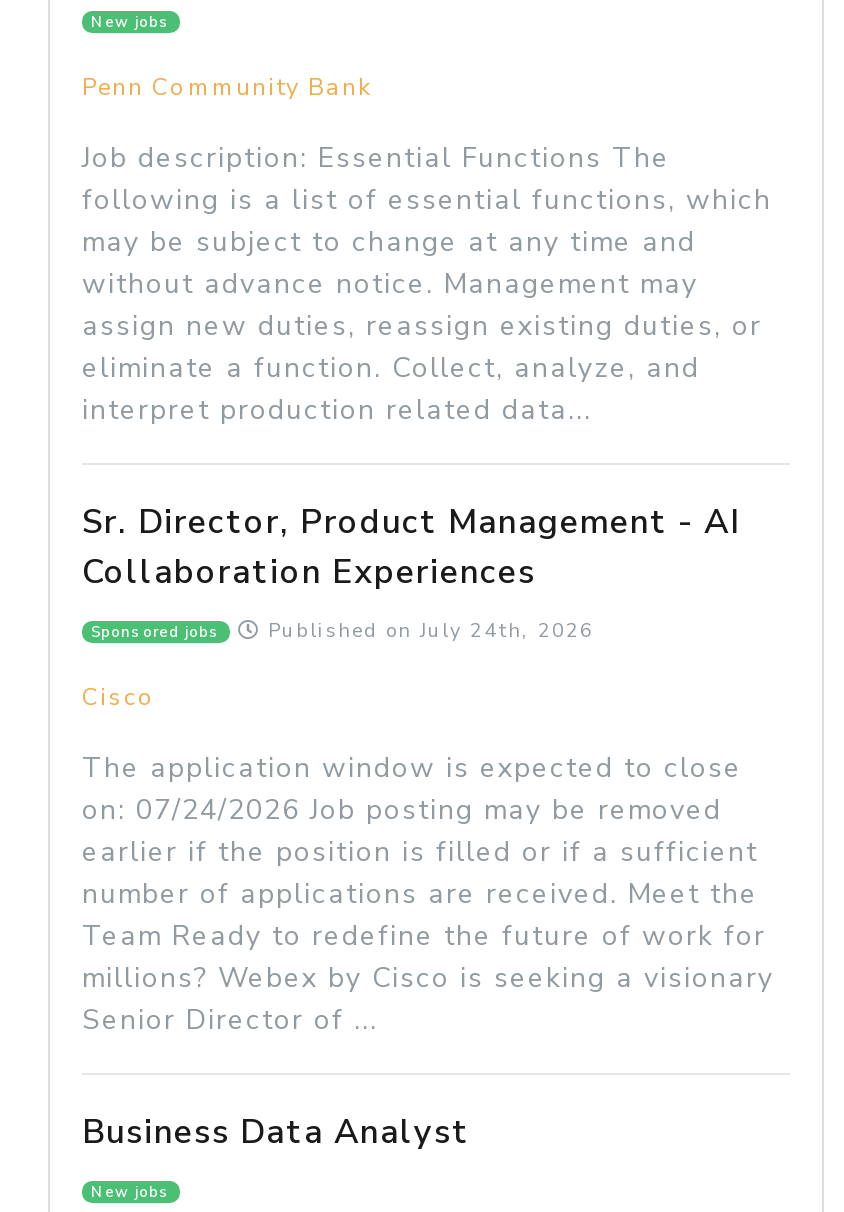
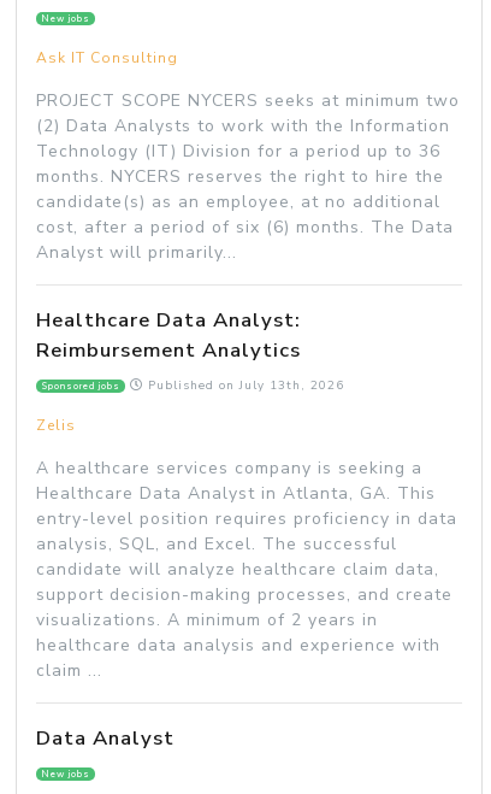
- Penn Community Bank
+ Ask IT Consulting

- Job description: Essential Functions The
- following is a list of essential functions, which
- may be subject to change at any time and
- without advance notice. Management may
- assign new duties, reassign existing duties, or
- eliminate a function. Collect, analyze, and
- interpret production related data...
+ PROJECT SCOPE NYCERS seeks at minimum two
+ (2) Data Analysts to work with the Information
+ Technology (IT) Division for a period up to 36
+ months. NYCERS reserves the right to hire the
+ candidate(s) as an employee, at no additional
+ cost, after a period of six (6) months. The Data
+ Analyst will primarily...

- Sr. Director, Product Management - AI
- Collaboration Experiences
+ Healthcare Data Analyst:
+ Reimbursement Analytics

- Published on July 24th, 2026
+ Published on July 13th, 2026

- Cisco
+ Zelis

- The application window is expected to close
- on: 07/24/2026 Job posting may be removed
- earlier if the position is filled or if a sufficient
- number of applications are received. Meet the
- Team Ready to redefine the future of work for
- millions? Webex by Cisco is seeking a visionary
- Senior Director of ...
+ A healthcare services company is seeking a
+ Healthcare Data Analyst in Atlanta, GA. This
+ entry-level position requires proficiency in data
+ analysis, SQL, and Excel. The successful
+ candidate will analyze healthcare claim data,
+ support decision-making processes, and create
+ visualizations. A minimum of 2 years in
+ healthcare data analysis and experience with
+ claim ...

- Business Data Analyst
+ Data Analyst
